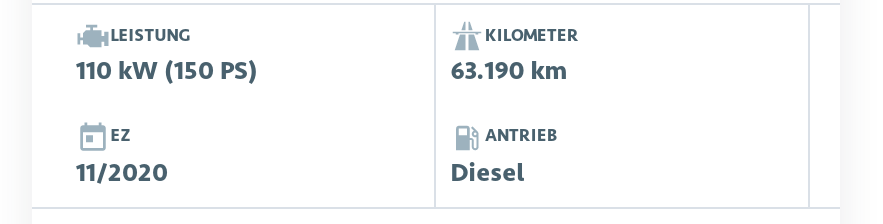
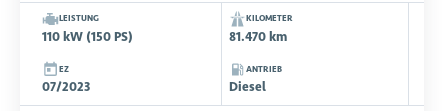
- 63.190 km
+ 81.470 km

- 11/2020
+ 07/2023
